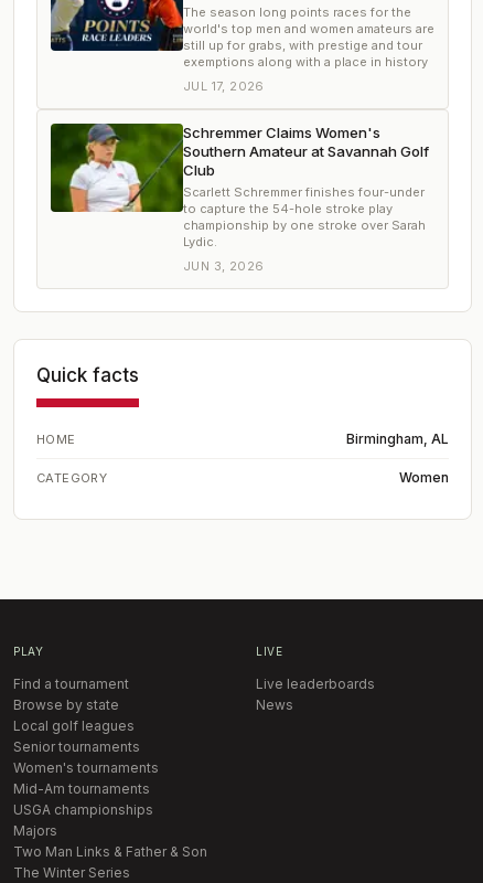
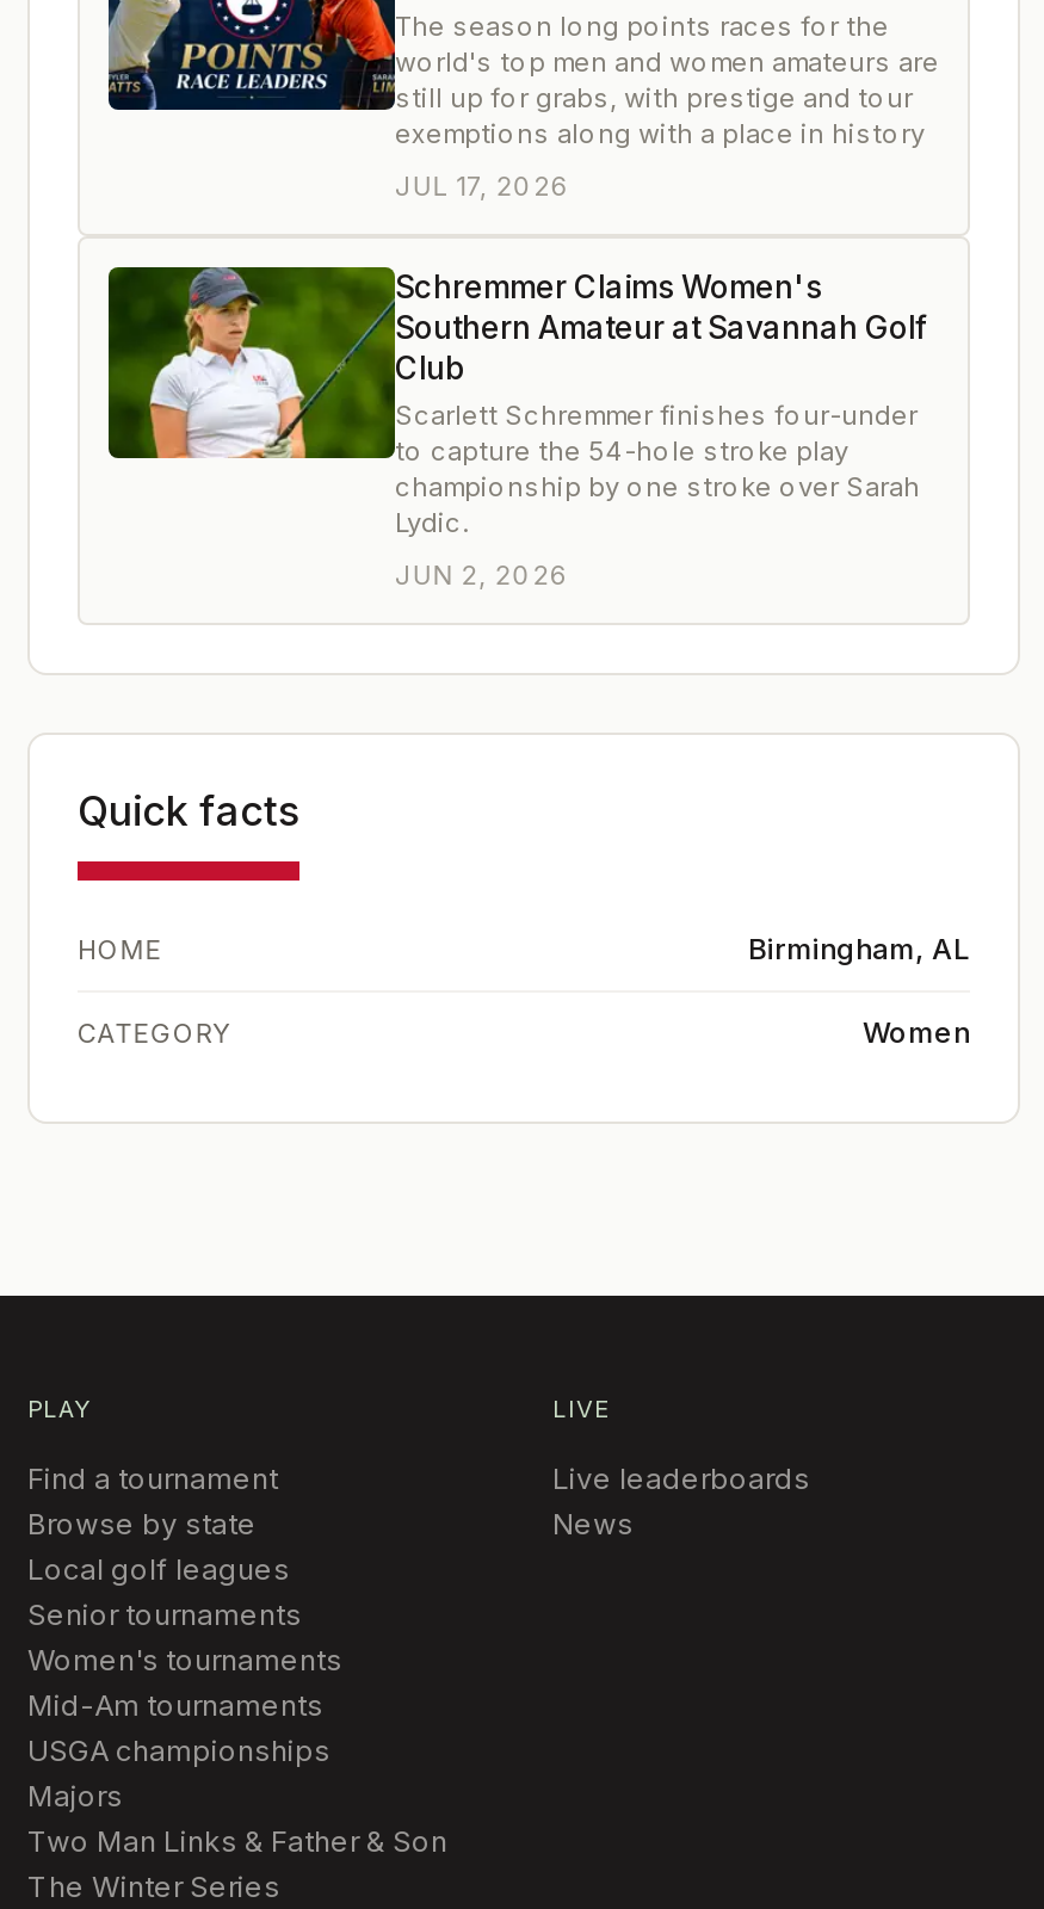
- JUN 3, 2026
+ JUN 2, 2026
